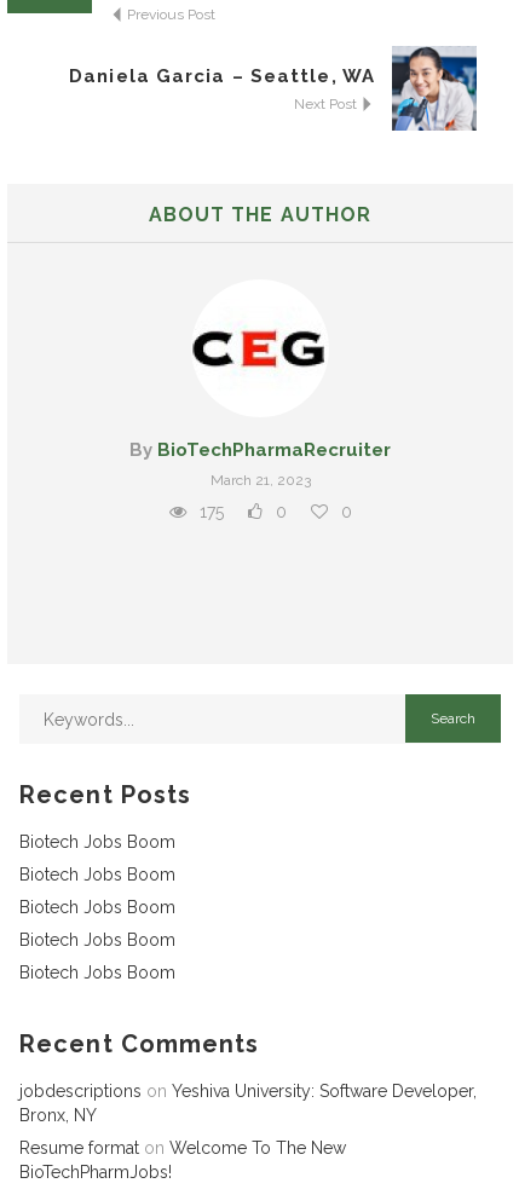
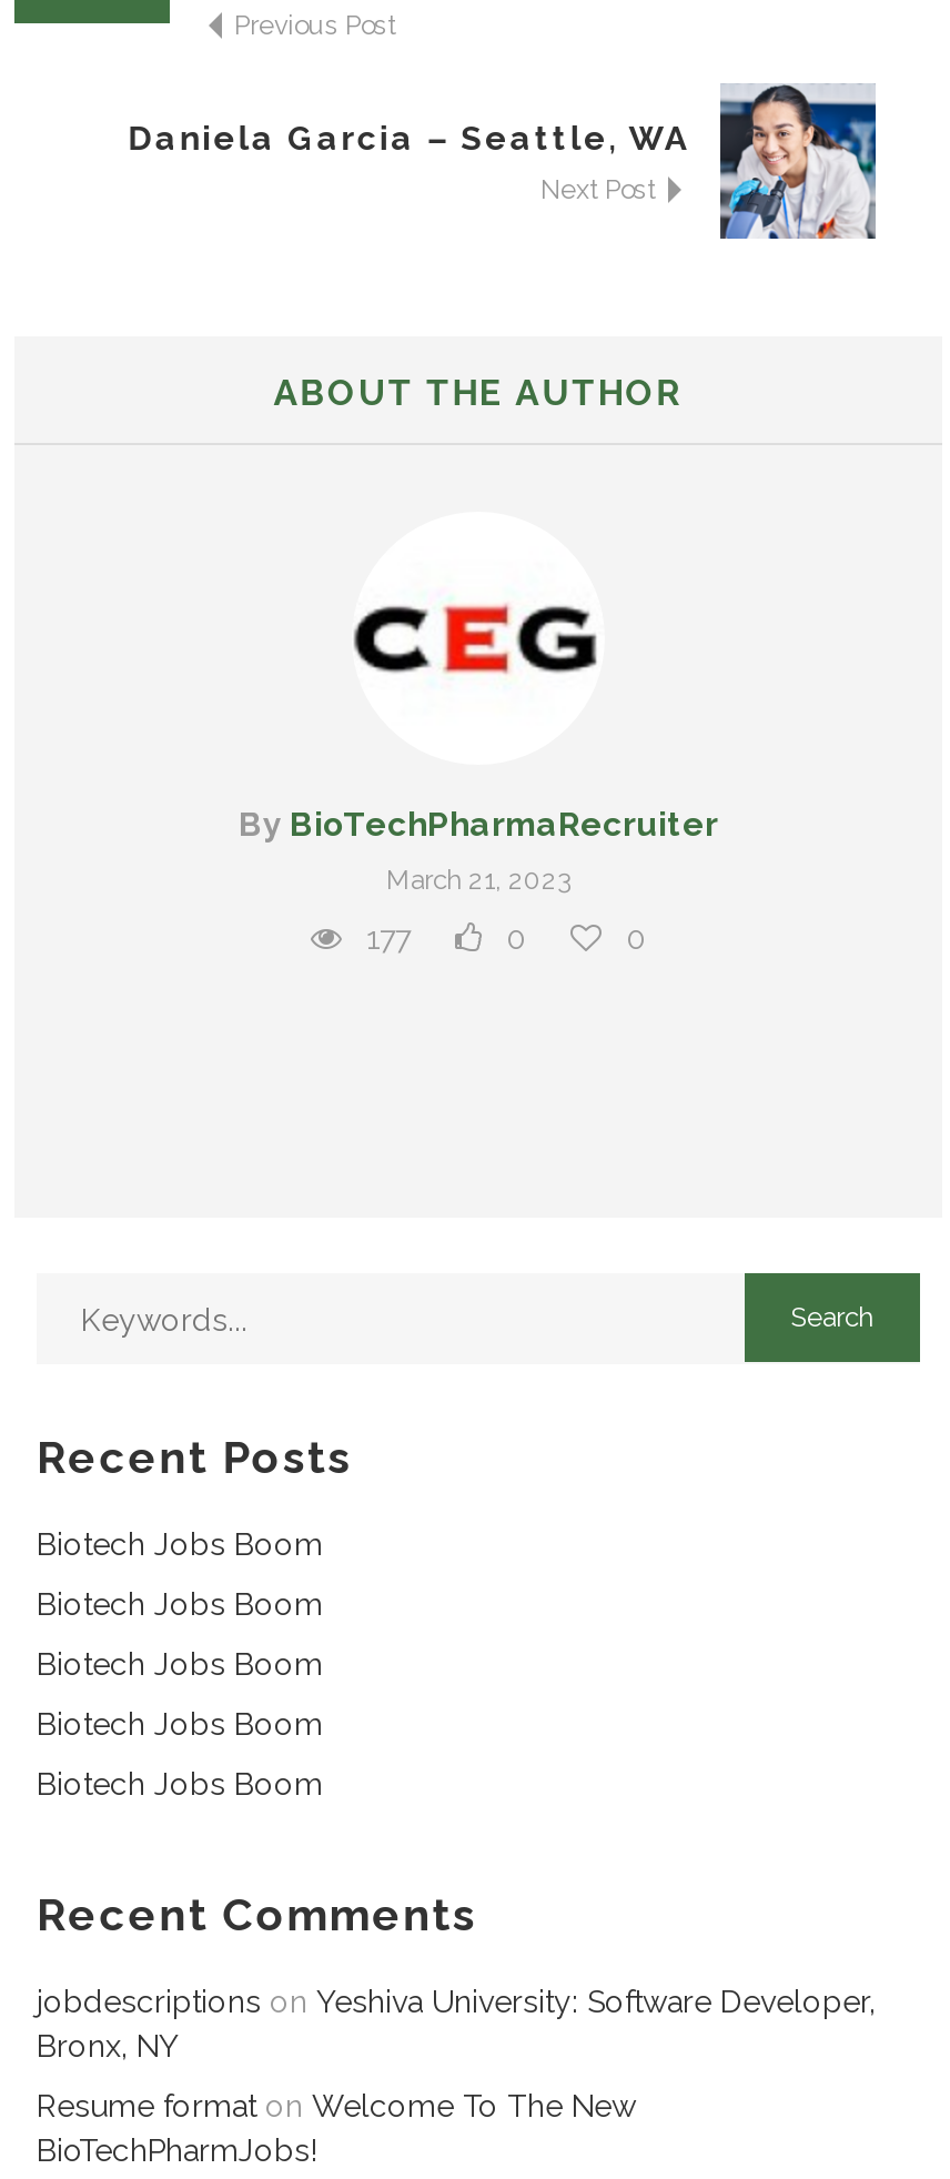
- 175
+ 177
